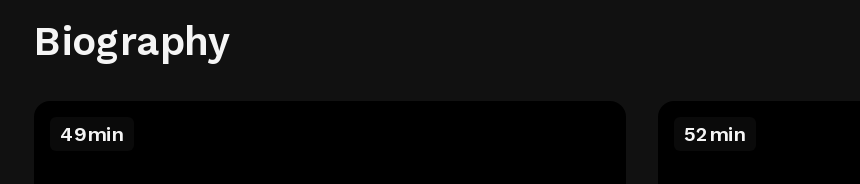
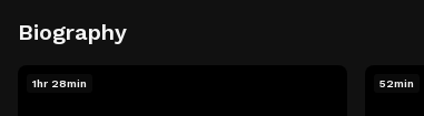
- 49min
+ 1hr 28min
